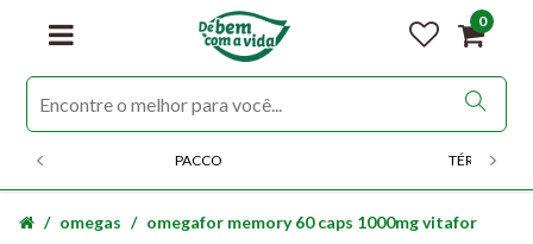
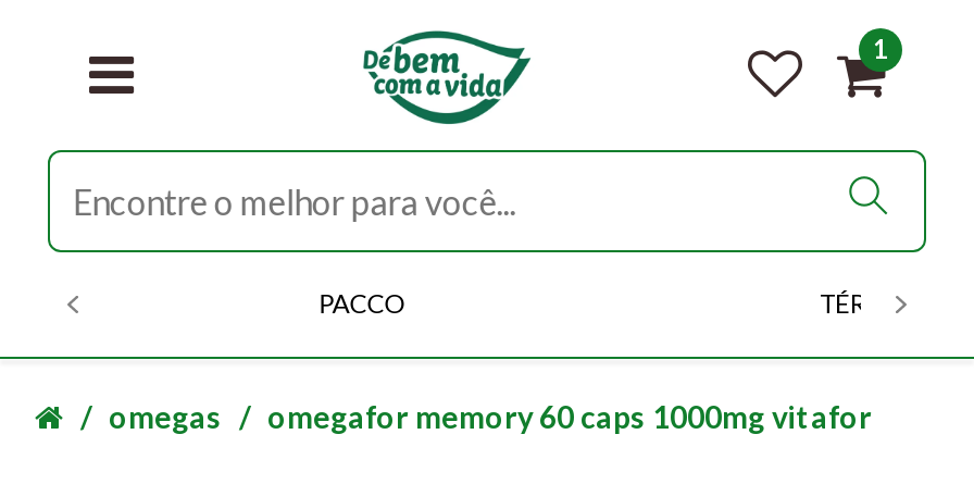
- 0
+ 1
